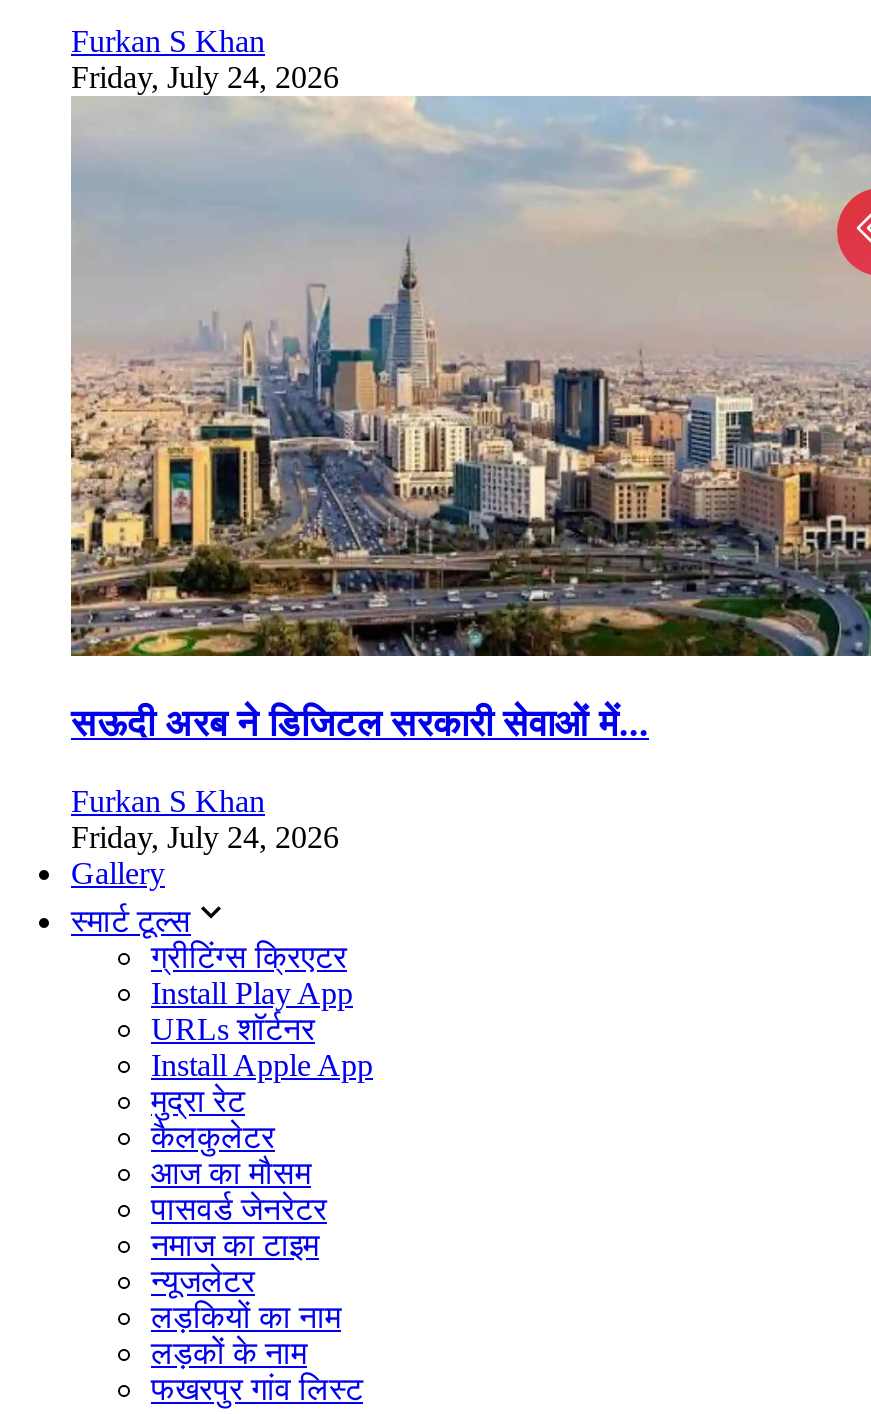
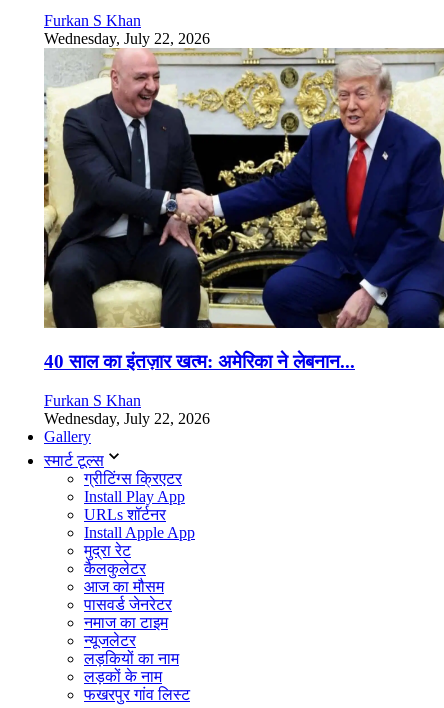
- Friday, July 24, 2026
+ Wednesday, July 22, 2026

- [image]
- सऊदी अरब ने डिजिटल सरकारी सेवाओं में...
+ [image]
+ 40 साल का इंतज़ार खत्म: अमेरिका ने लेबनान...

- Friday, July 24, 2026
+ Wednesday, July 22, 2026
